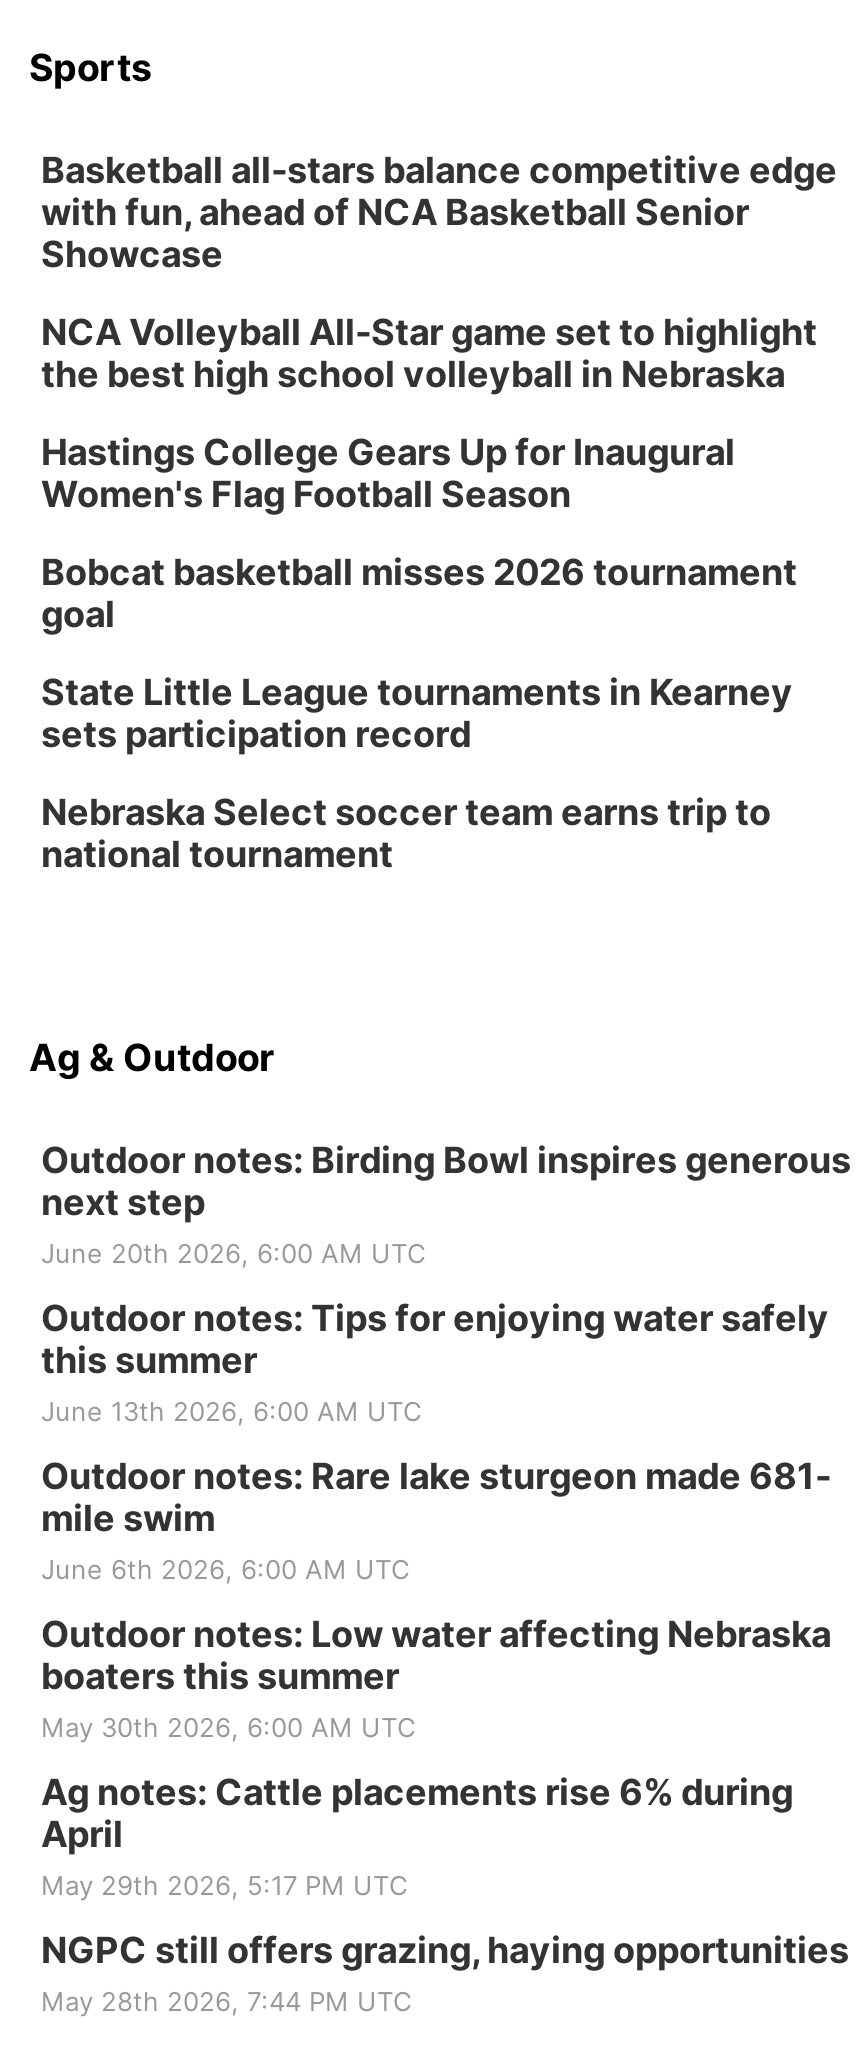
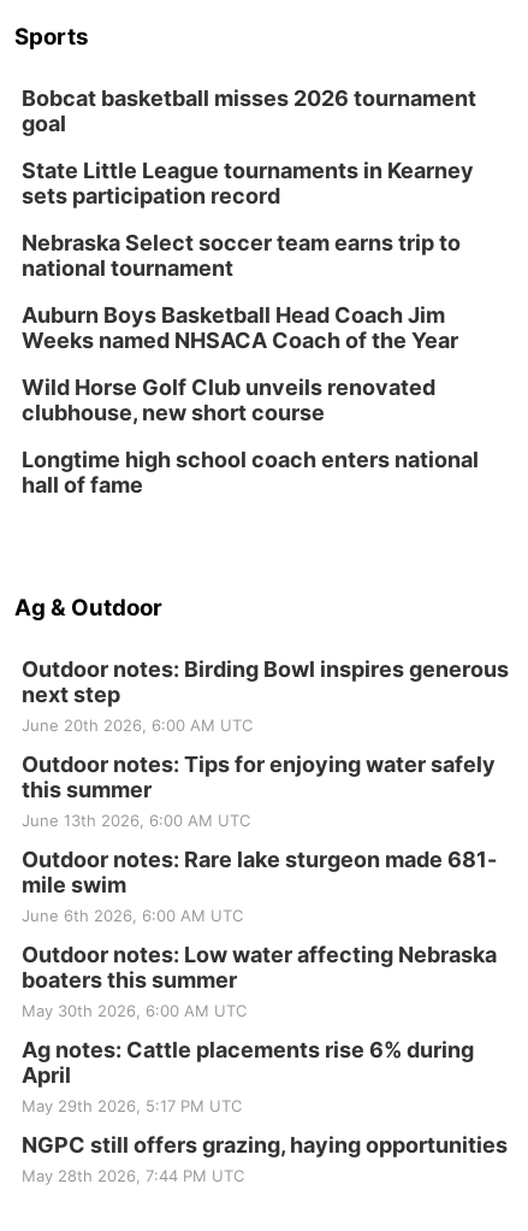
- Basketball all-stars balance competitive edge
- with fun, ahead of NCA Basketball Senior
- Showcase
- NCA Volleyball All-Star game set to highlight
- the best high school volleyball in Nebraska
- Hastings College Gears Up for Inaugural
- Women's Flag Football Season

moved up: Bobcat basketball misses 2026 tournament | goal | State Little League tournaments in Kearney | sets participation record | Nebraska Select soccer team earns trip to | national tournament

+ Auburn Boys Basketball Head Coach Jim
+ Weeks named NHSACA Coach of the Year
+ Wild Horse Golf Club unveils renovated
+ clubhouse, new short course
+ Longtime high school coach enters national
+ hall of fame
